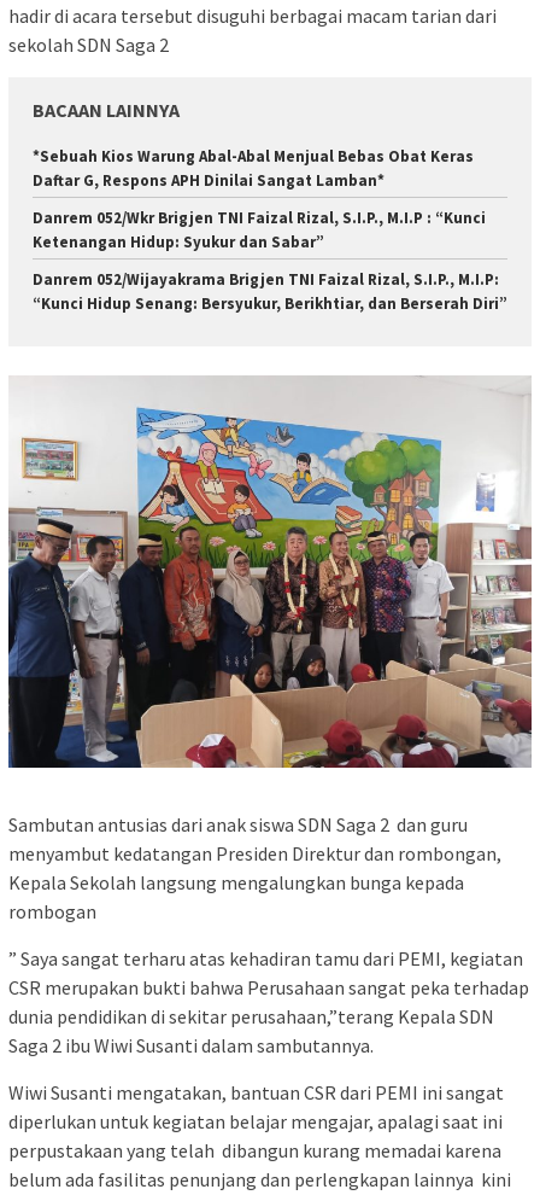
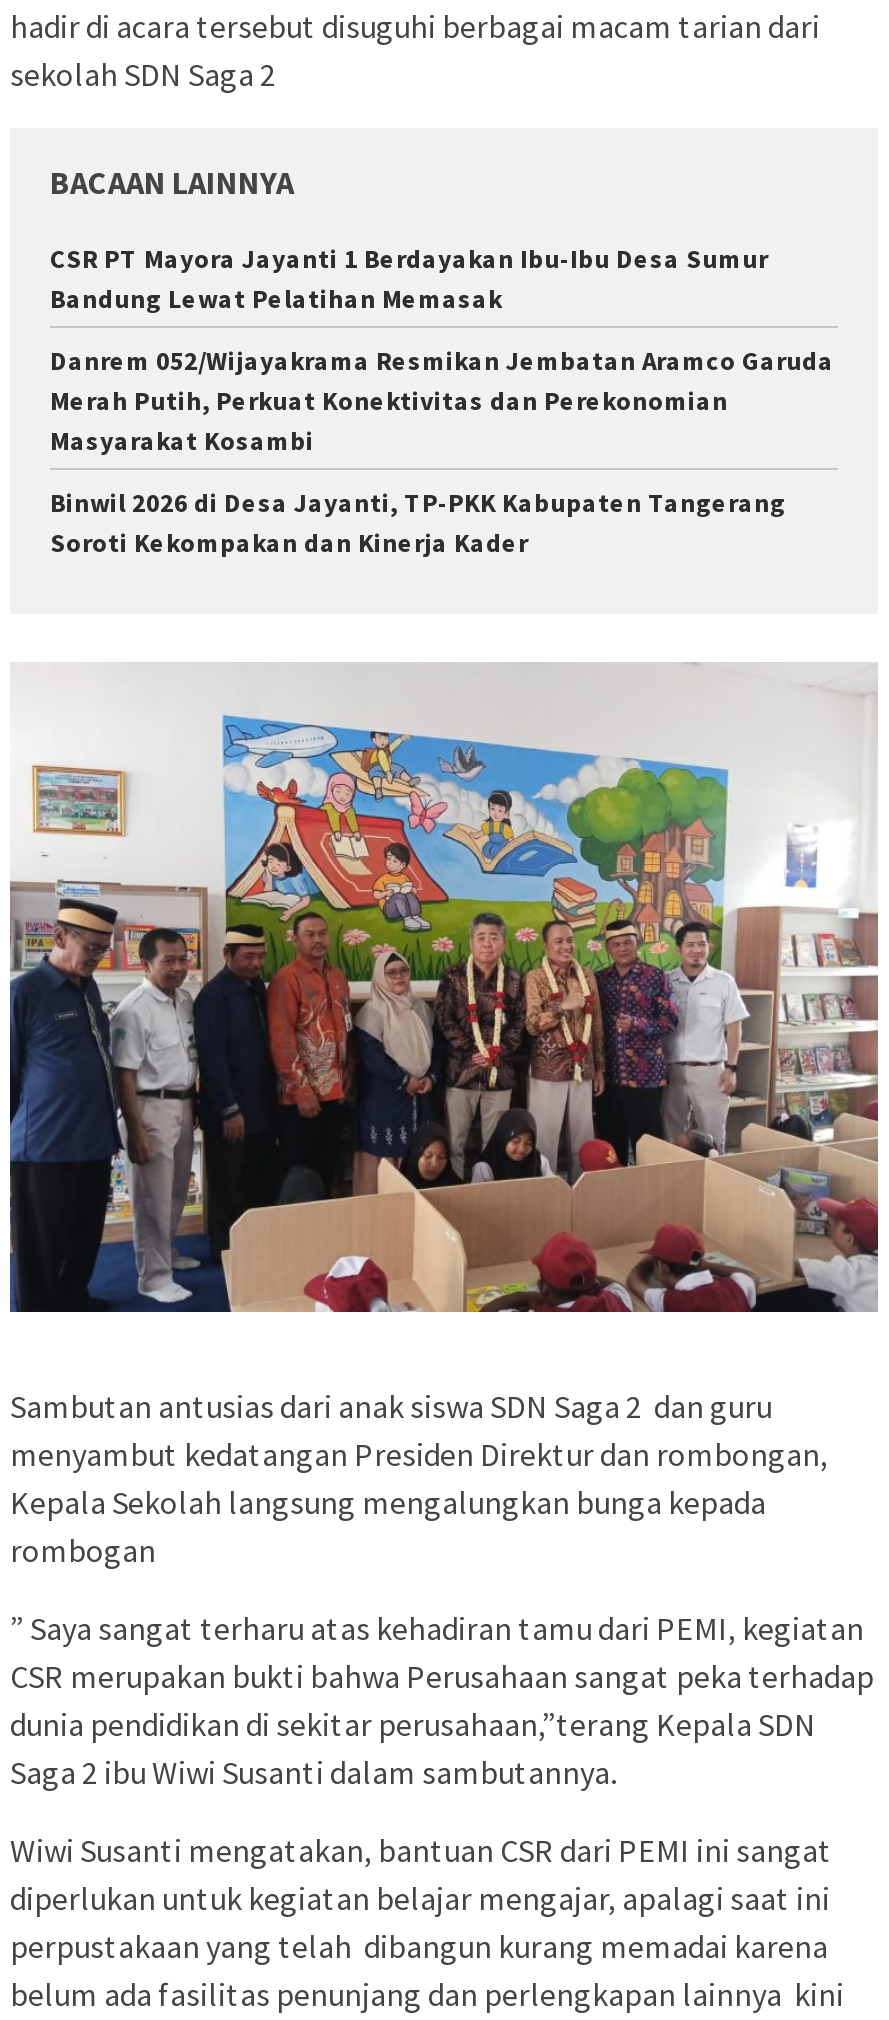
- *Sebuah Kios Warung Abal-Abal Menjual Bebas Obat Keras
- Daftar G, Respons APH Dinilai Sangat Lamban*
+ CSR PT Mayora Jayanti 1 Berdayakan Ibu-Ibu Desa Sumur
+ Bandung Lewat Pelatihan Memasak

- Danrem 052/Wkr Brigjen TNI Faizal Rizal, S.I.P., M.I.P : “Kunci
- Ketenangan Hidup: Syukur dan Sabar”
+ Danrem 052/Wijayakrama Resmikan Jembatan Aramco Garuda
+ Merah Putih, Perkuat Konektivitas dan Perekonomian
+ Masyarakat Kosambi

- Danrem 052/Wijayakrama Brigjen TNI Faizal Rizal, S.I.P., M.I.P:
- “Kunci Hidup Senang: Bersyukur, Berikhtiar, dan Berserah Diri”
+ Binwil 2026 di Desa Jayanti, TP-PKK Kabupaten Tangerang
+ Soroti Kekompakan dan Kinerja Kader
